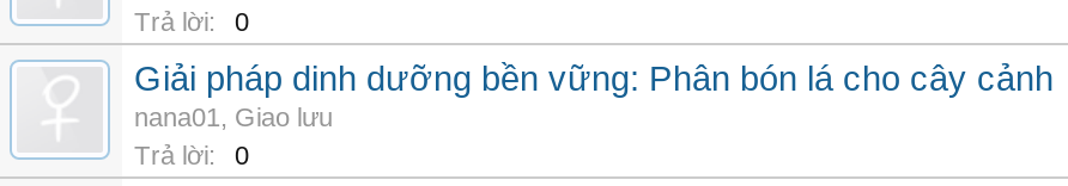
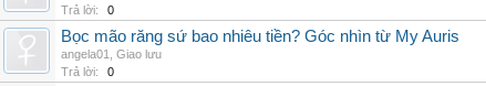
- Giải pháp dinh dưỡng bền vững: Phân bón lá cho cây cảnh
- nana01, Giao lưu
+ Bọc mão răng sứ bao nhiêu tiền? Góc nhìn từ My Auris
+ angela01, Giao lưu
